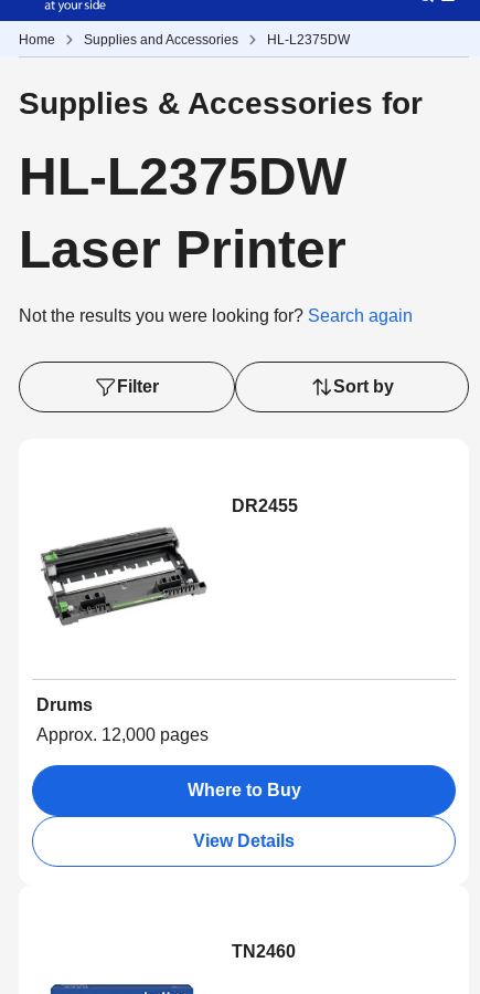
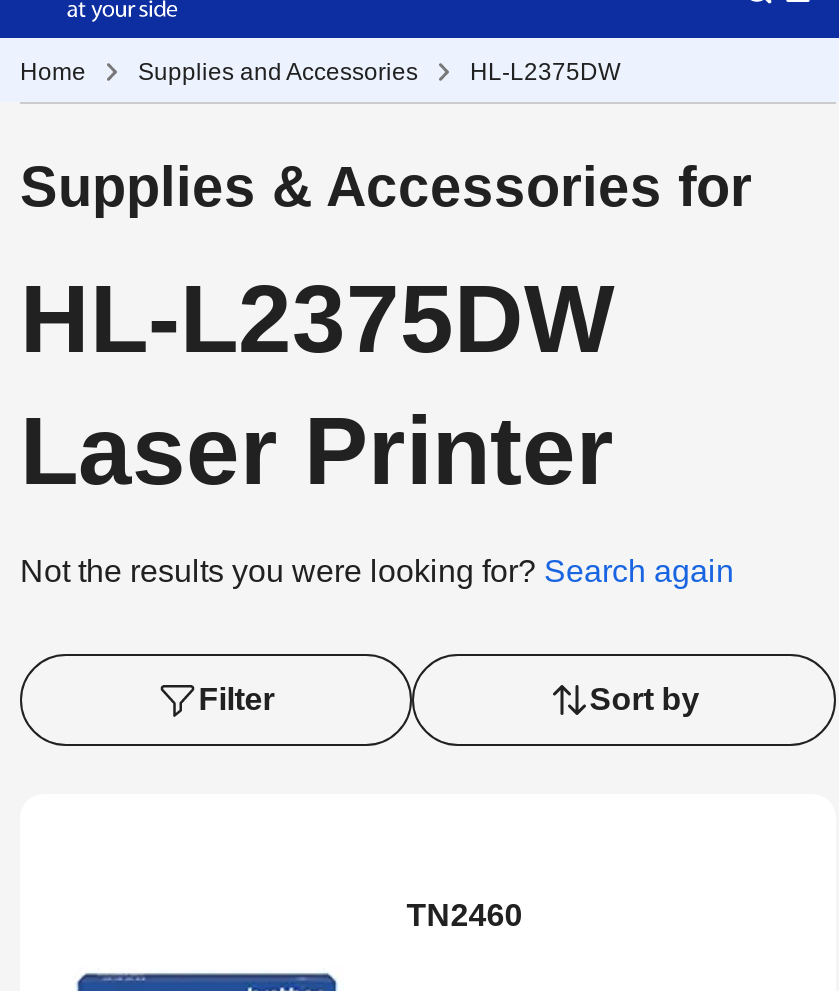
- DR2455

- [image]

- [image]
- Drums
- Approx. 12,000 pages
- Where to Buy
- View Details
